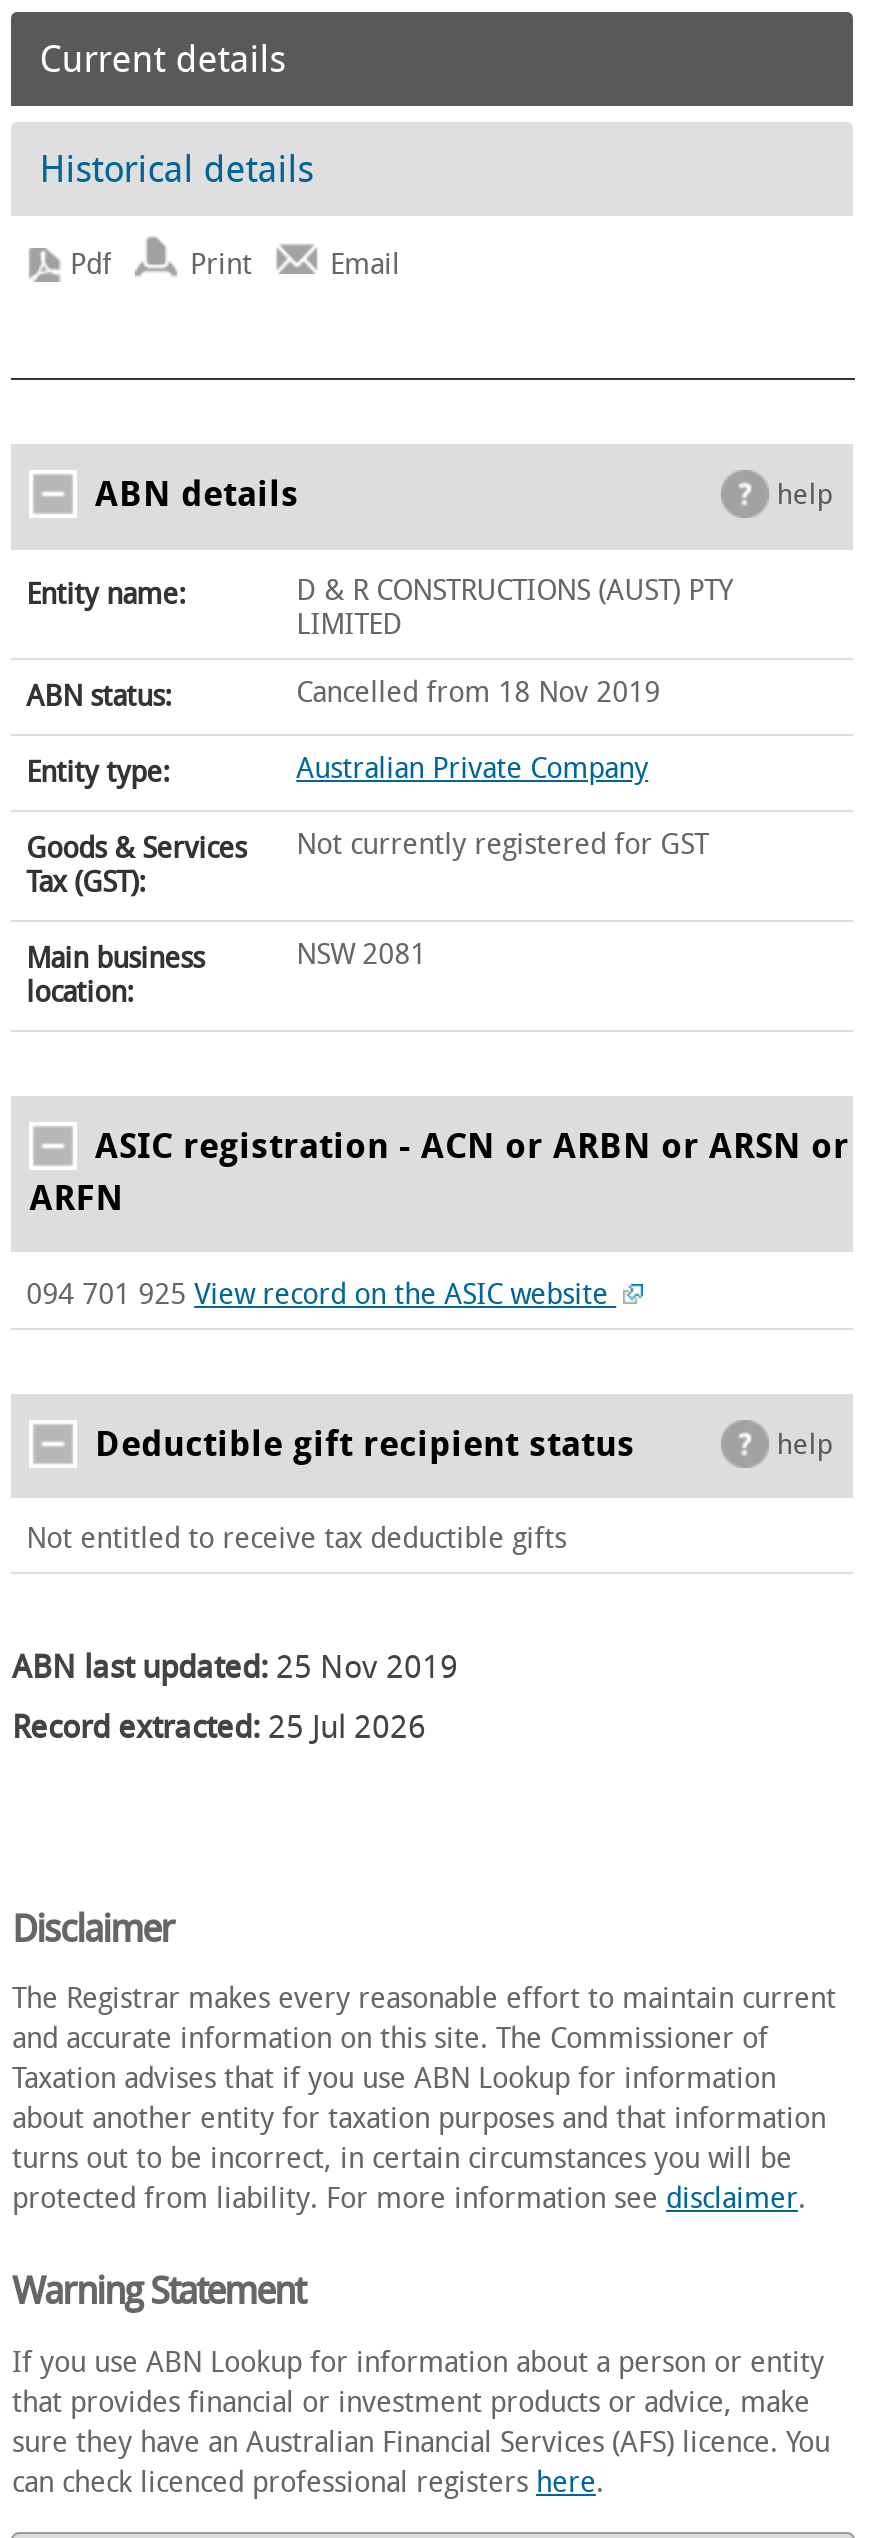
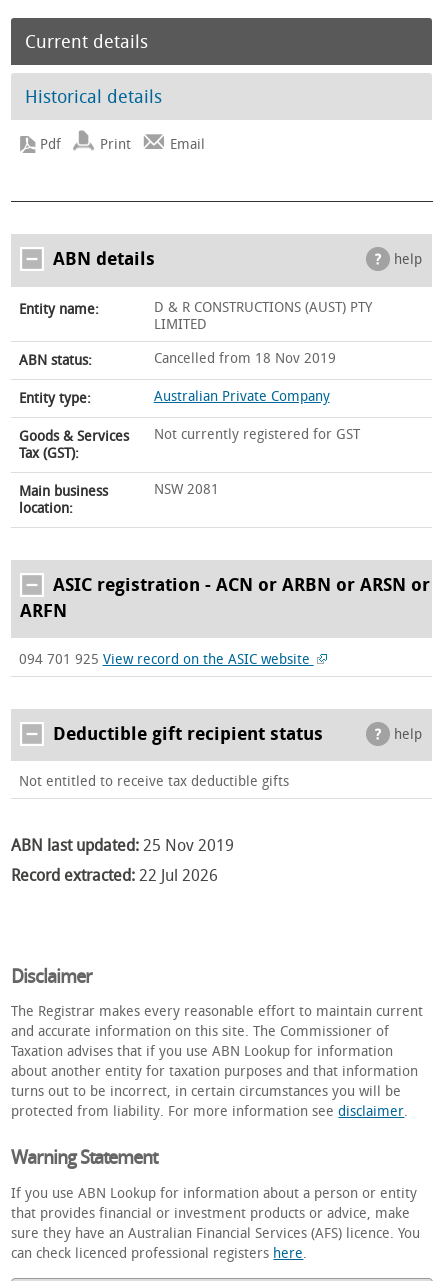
- Record extracted: 25 Jul 2026
+ Record extracted: 22 Jul 2026
